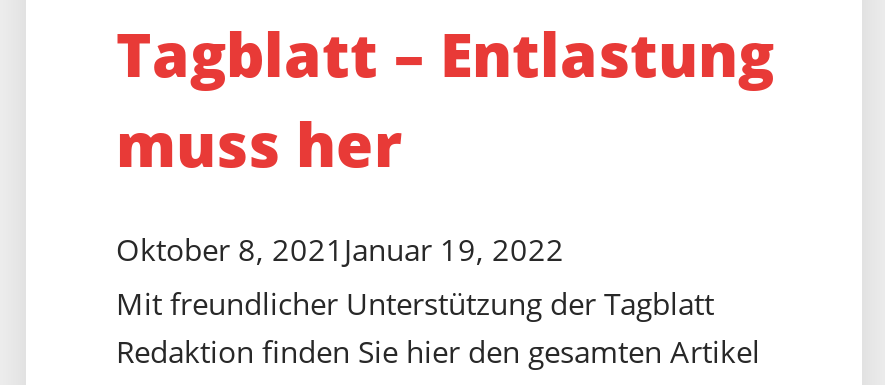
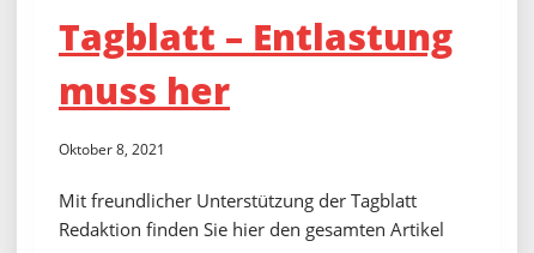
- Oktober 8, 2021 Januar 19, 2022
+ Oktober 8, 2021
